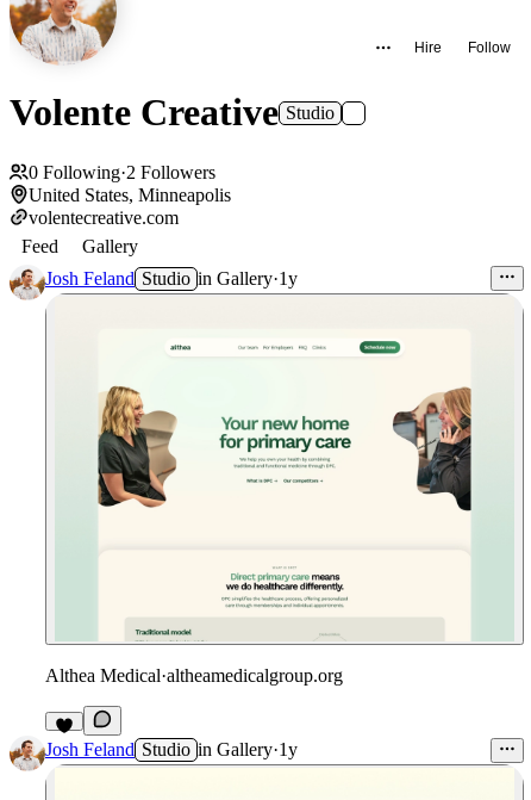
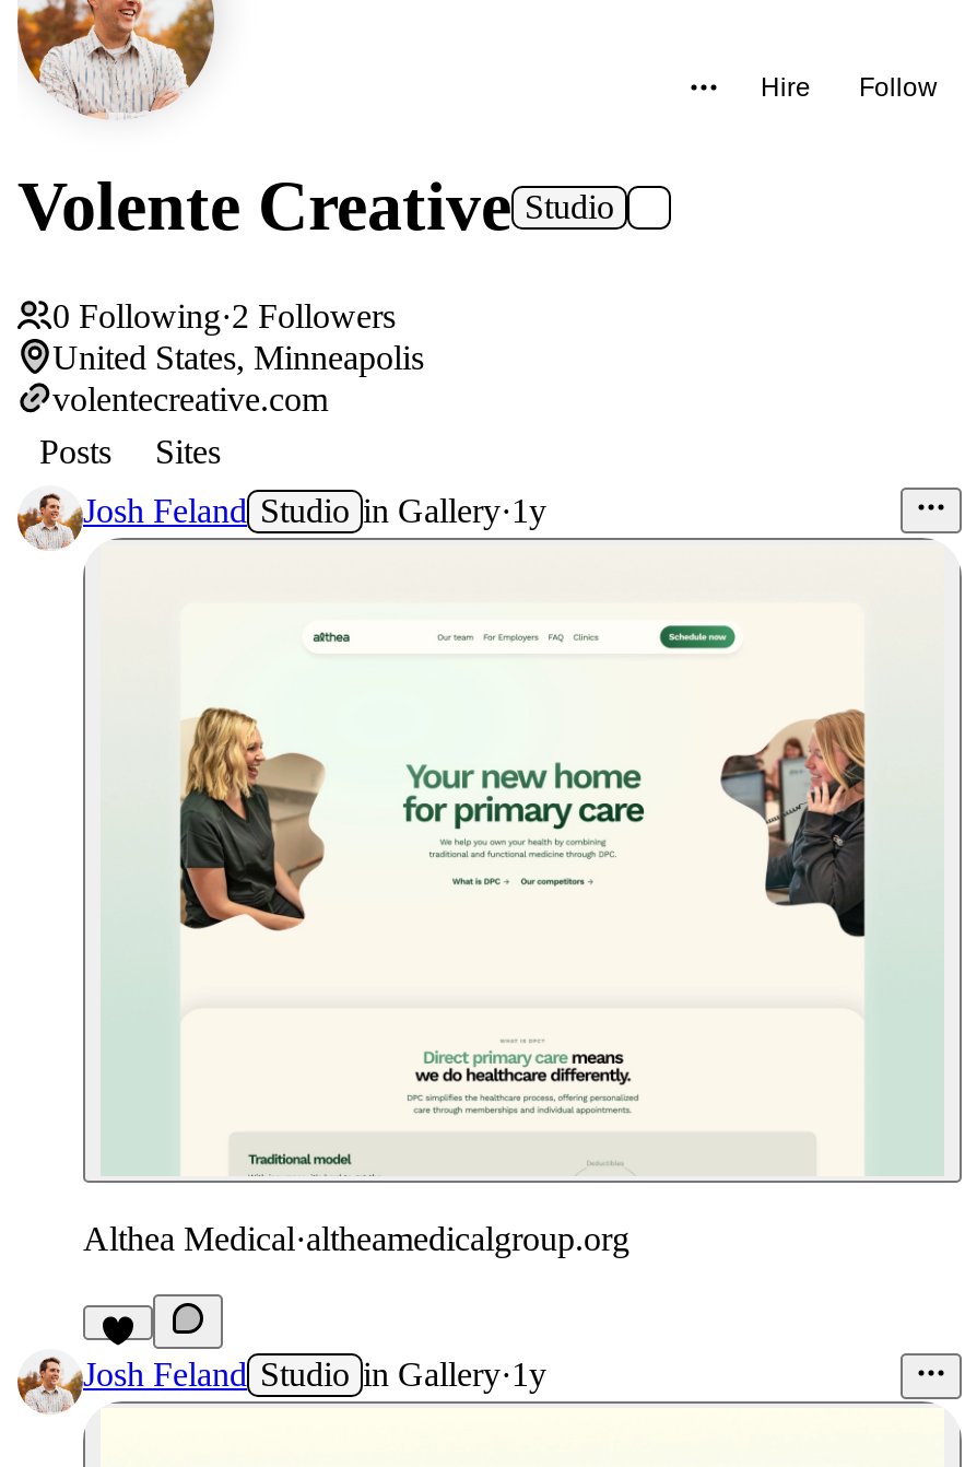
- Feed
- Gallery
+ Posts
+ Sites
